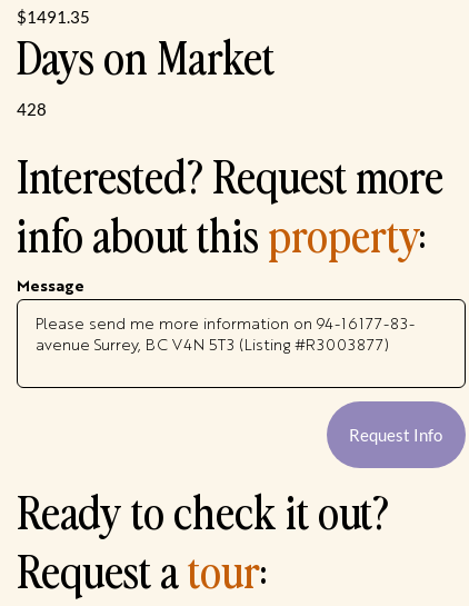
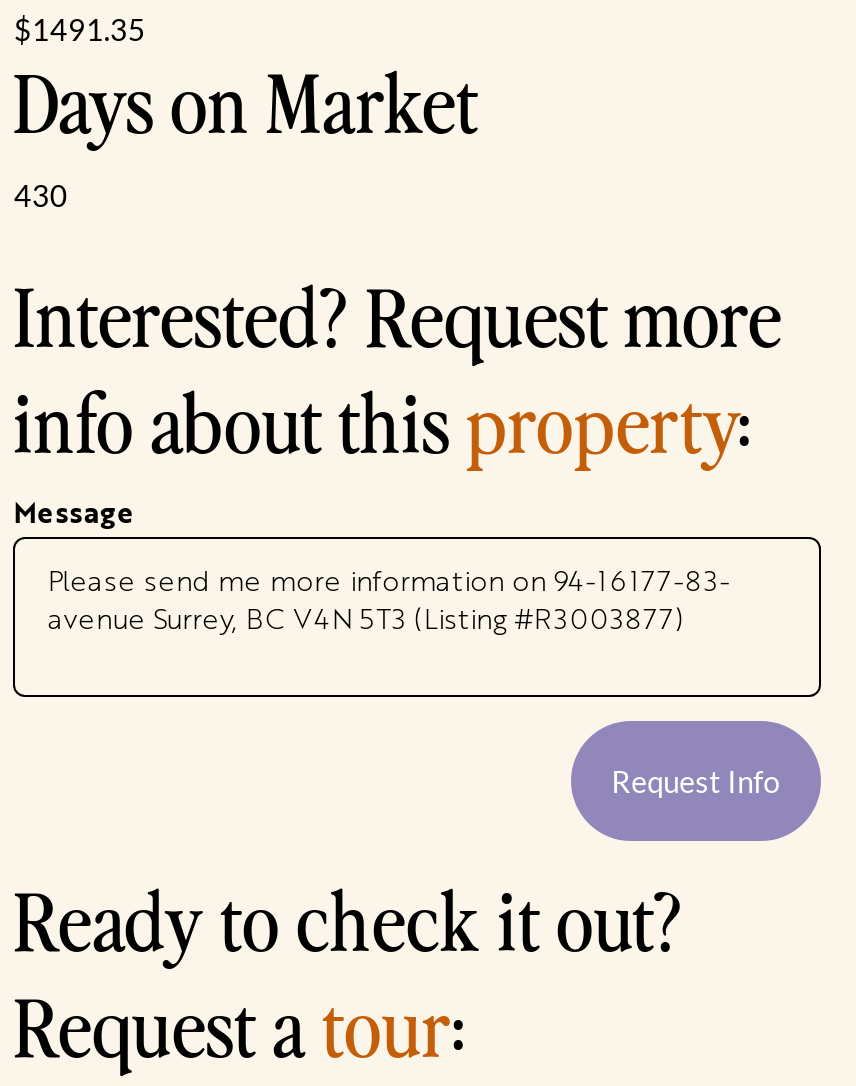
- 428
+ 430
